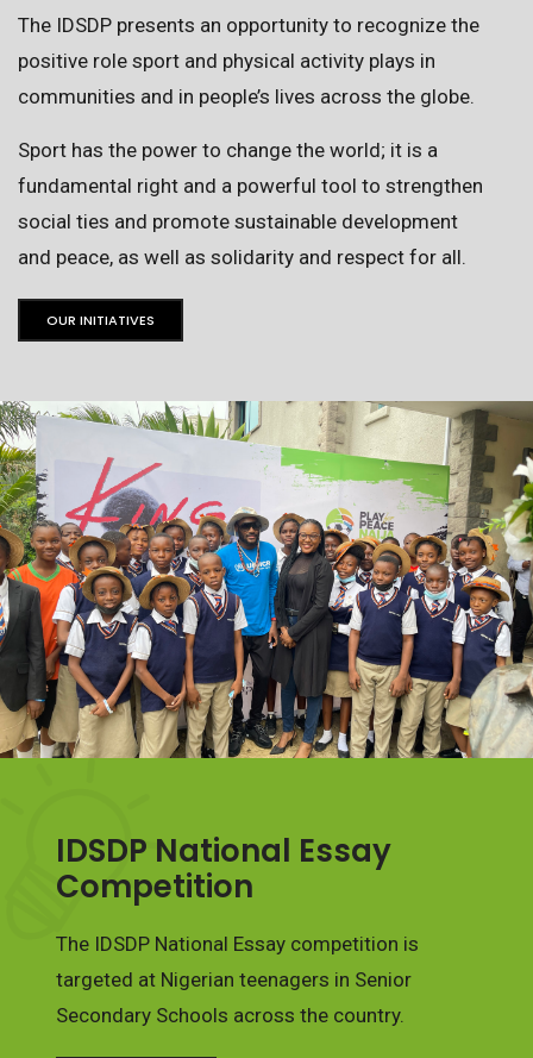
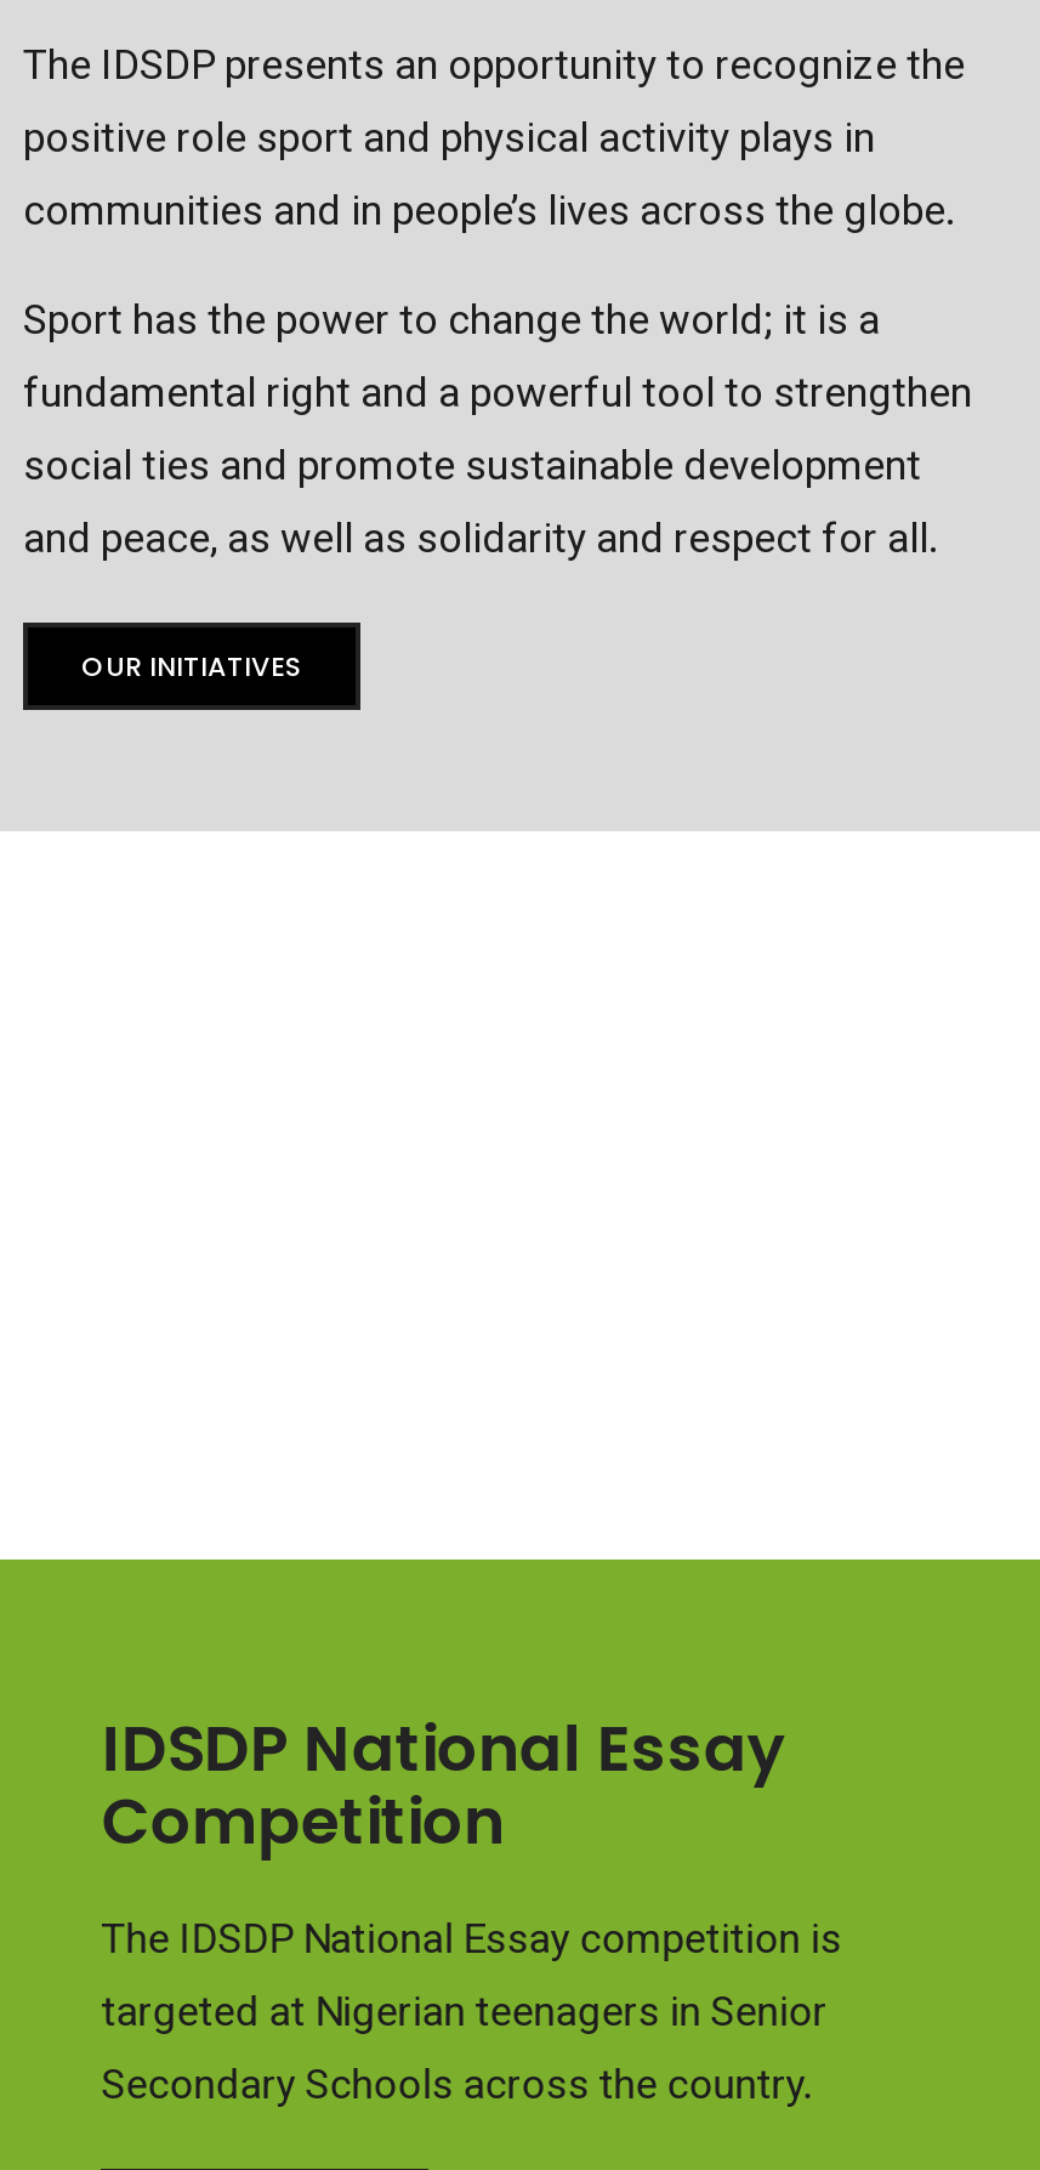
- [image]
